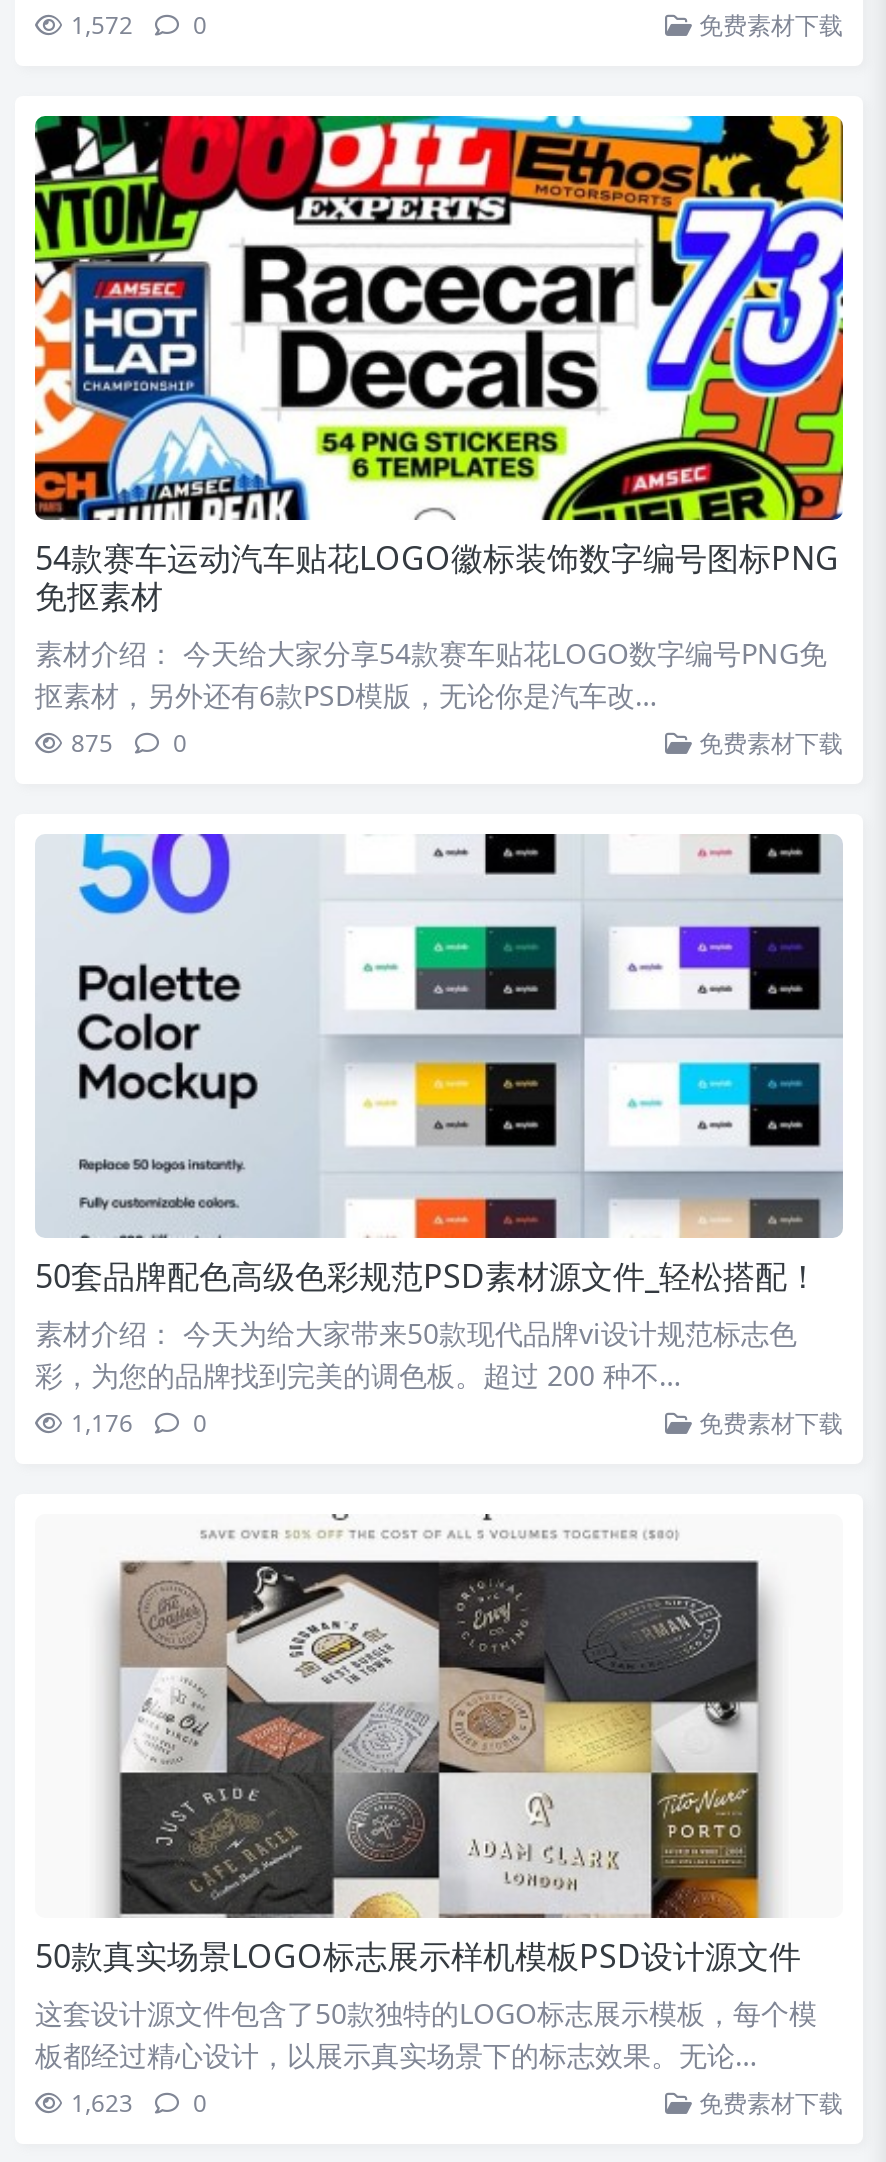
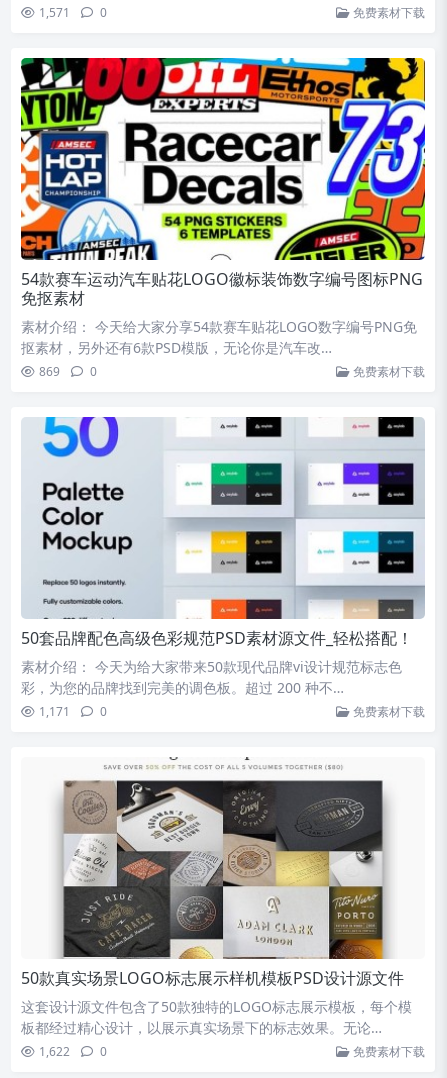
- 1,572 0
+ 1,571 0

- 875 0
+ 869 0

- 1,176 0
+ 1,171 0

- 1,623 0
+ 1,622 0
